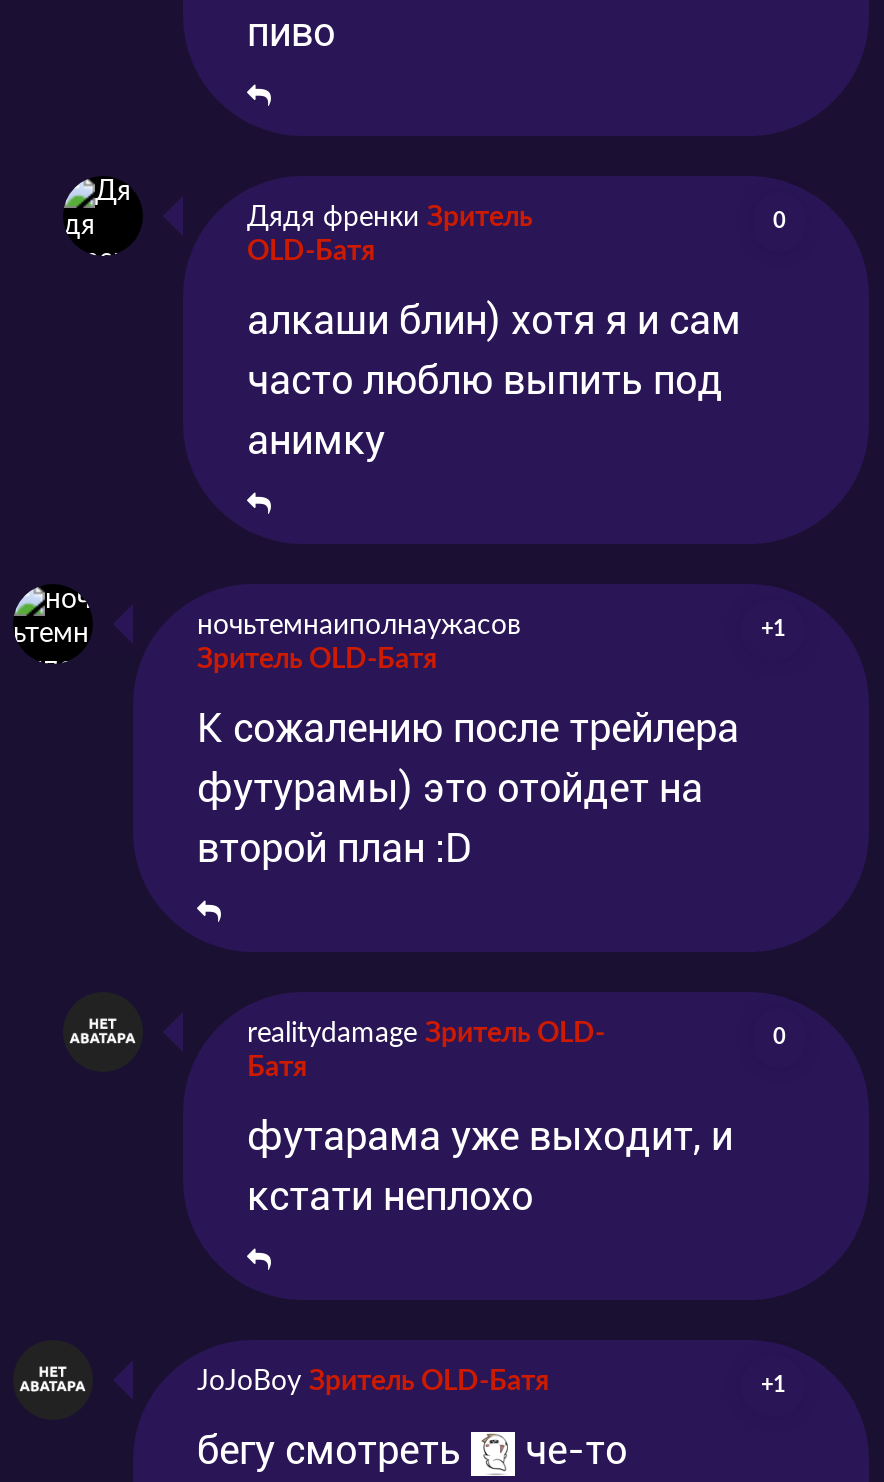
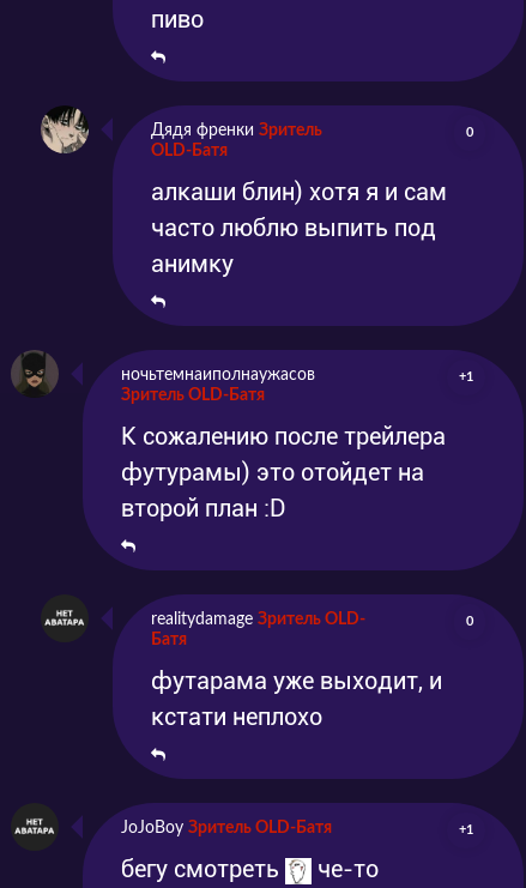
- [image]
+ [image]

- [image]
+ [image]
